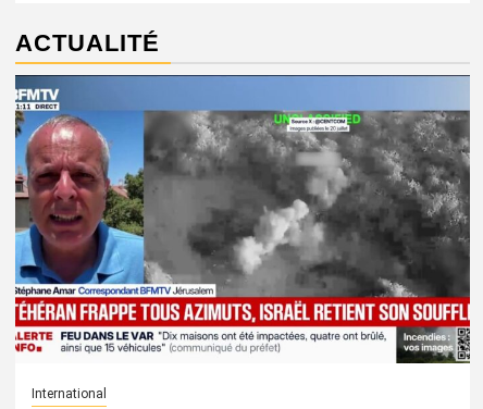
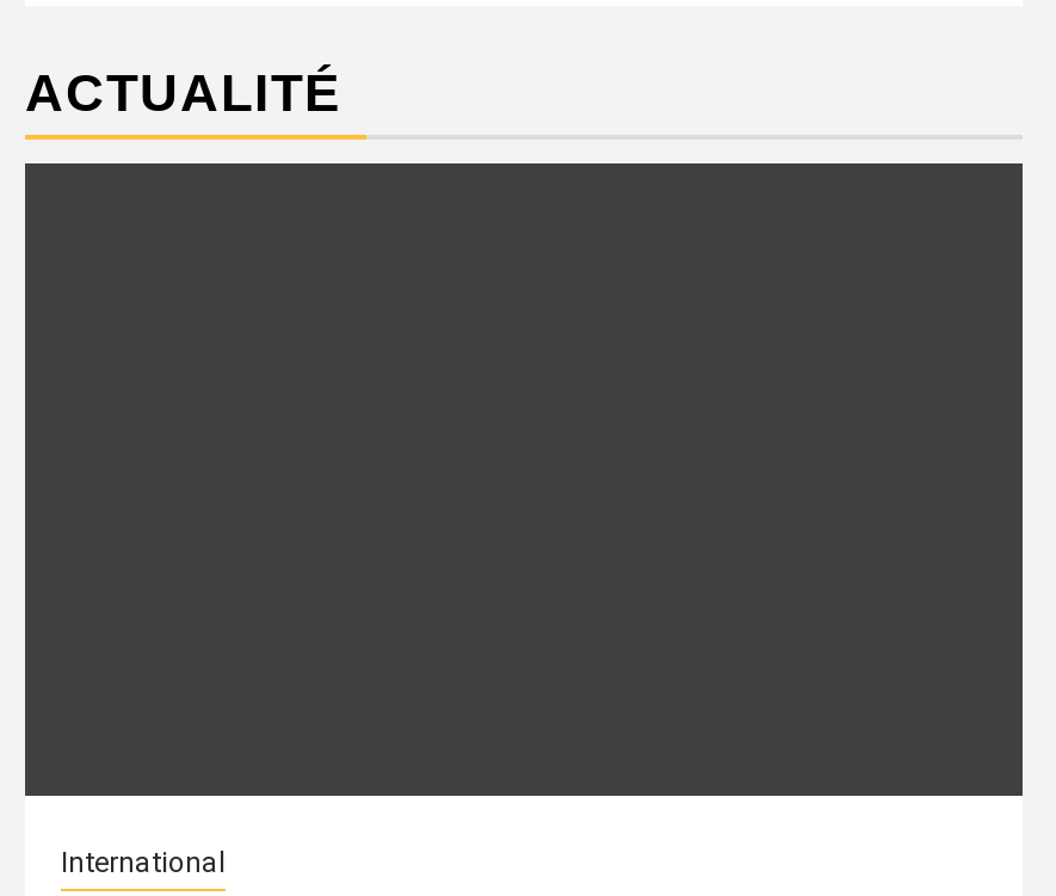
- [image]
